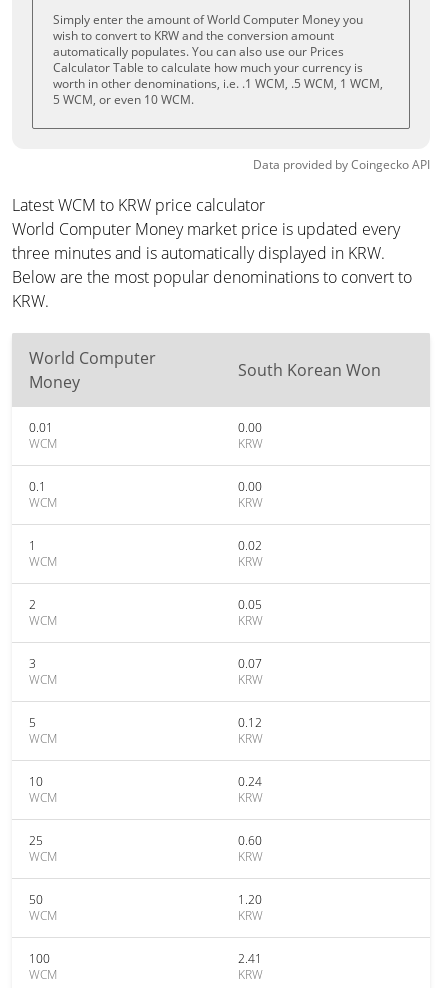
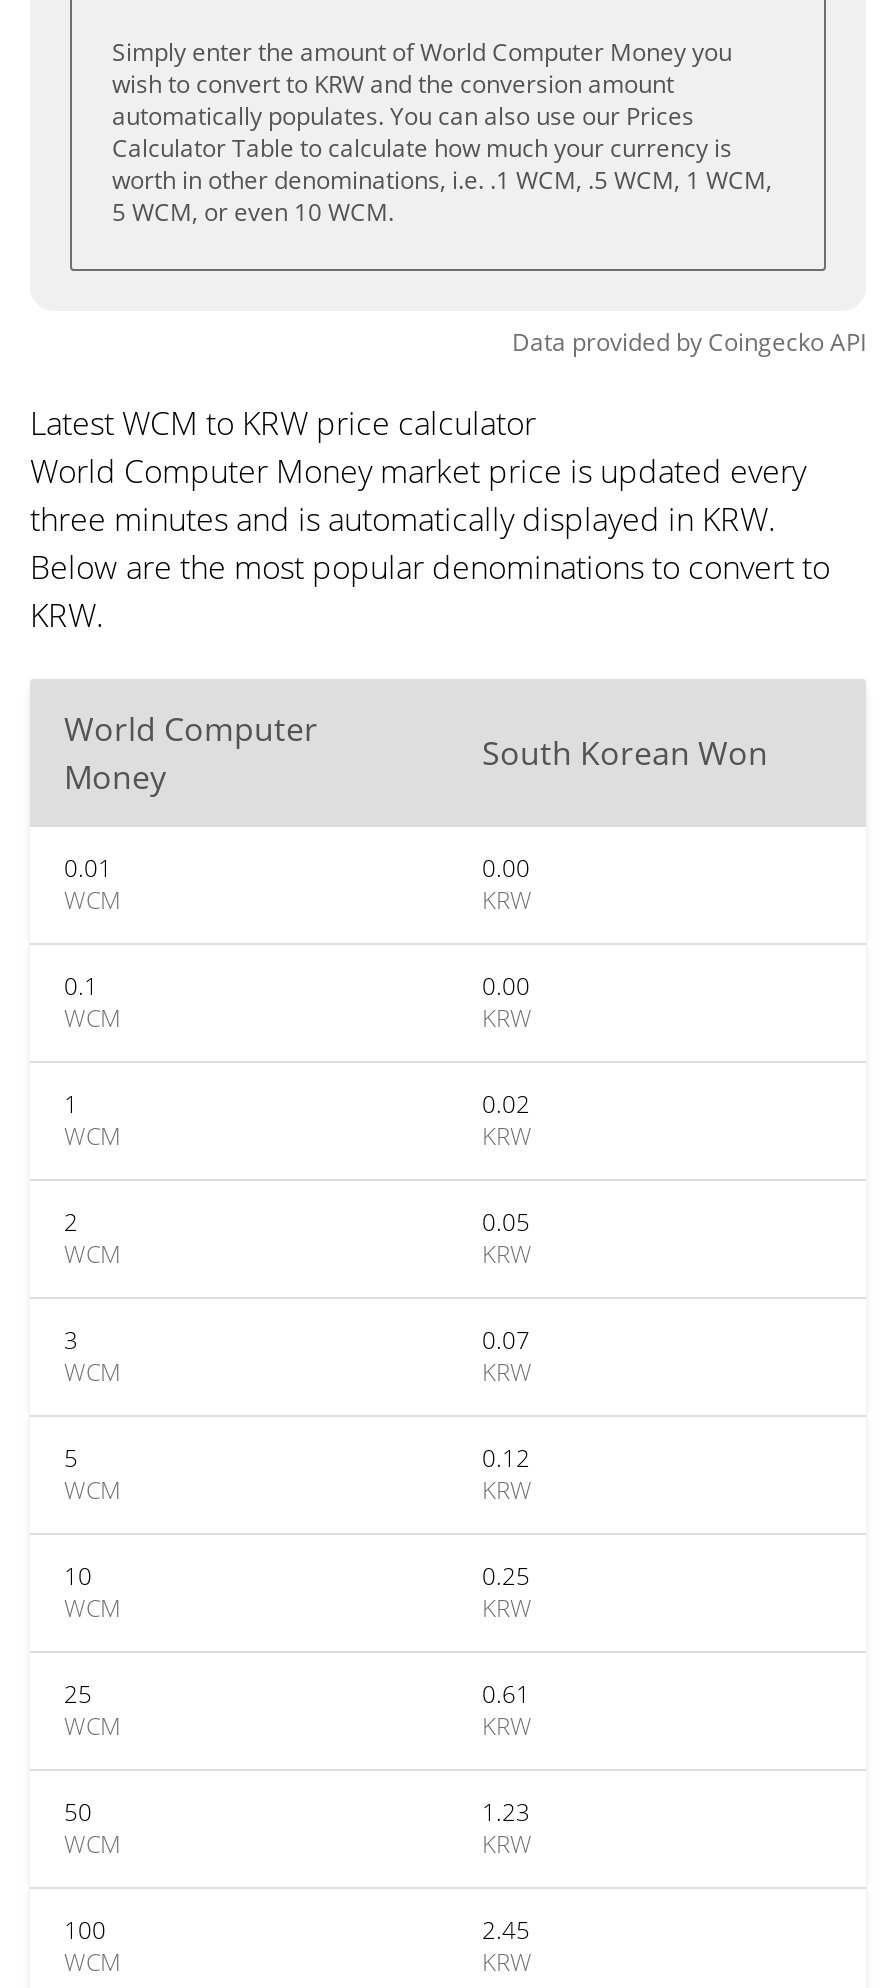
- 0.24
+ 0.25

- 0.60
+ 0.61

- 1.20
+ 1.23

- 2.41
+ 2.45
